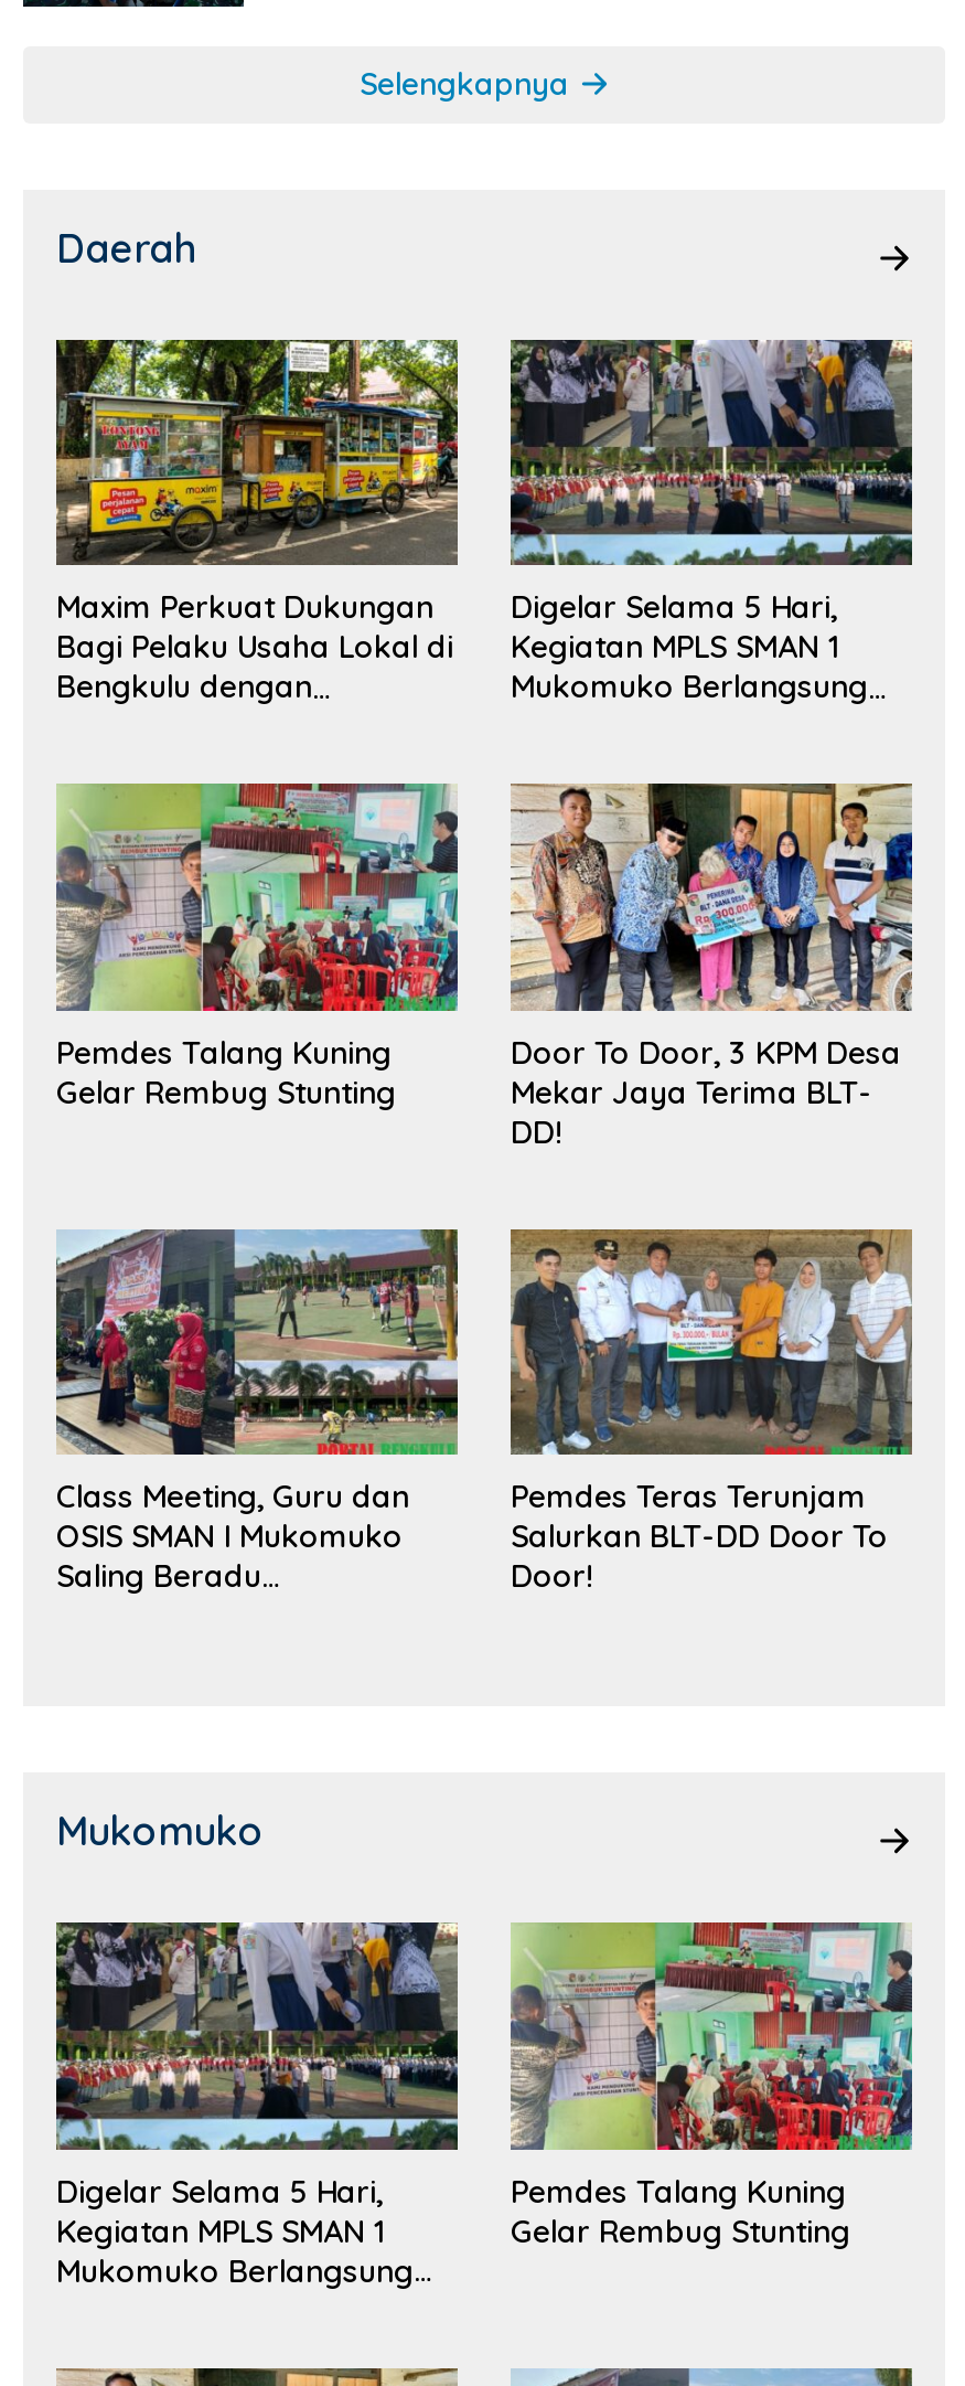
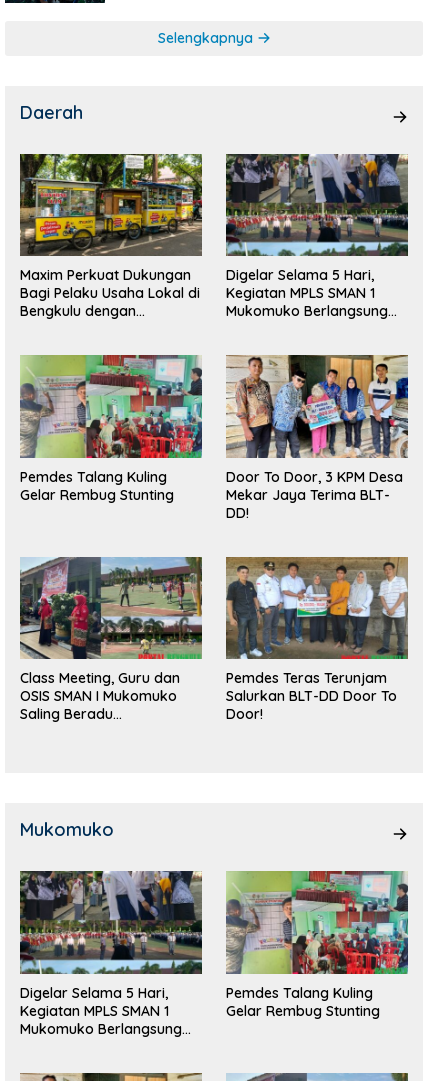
- Pemdes Talang Kuning
+ Pemdes Talang Kuling

- Pemdes Talang Kuning
+ Pemdes Talang Kuling
